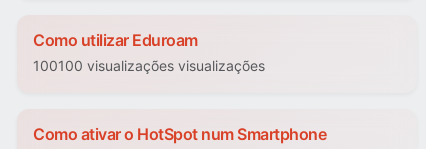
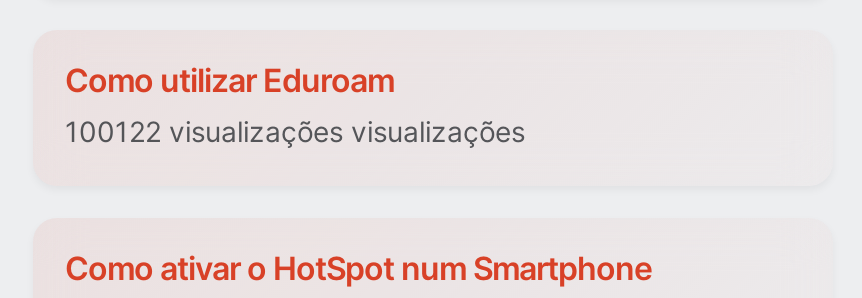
- 100100 visualizações visualizações
+ 100122 visualizações visualizações
